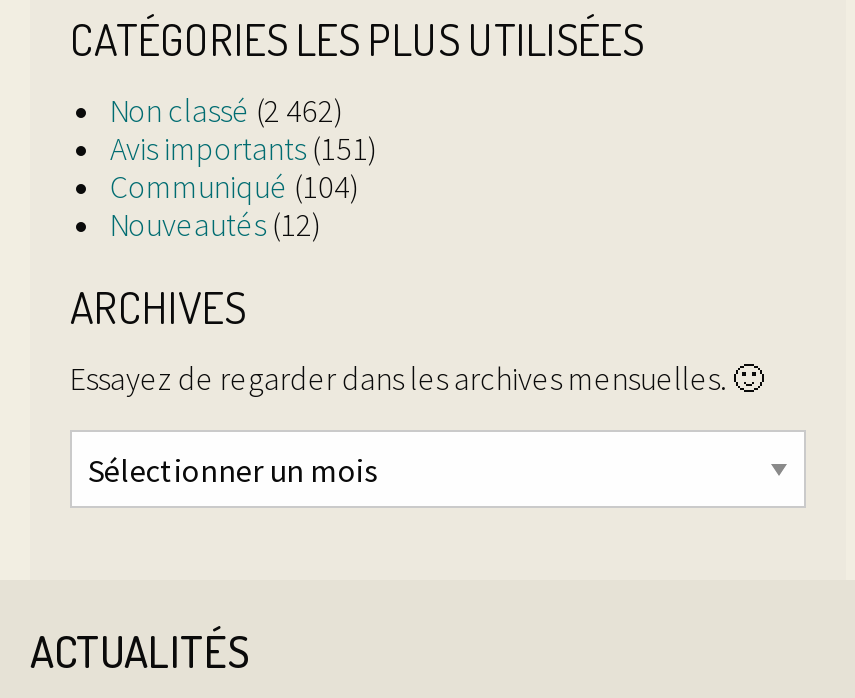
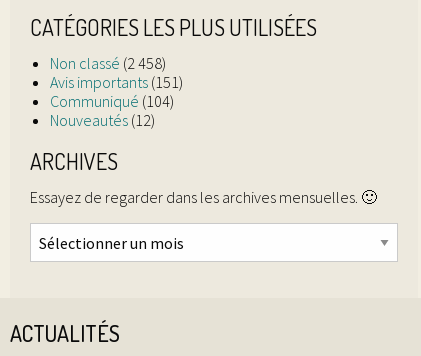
- Non classé (2 462)
+ Non classé (2 458)
